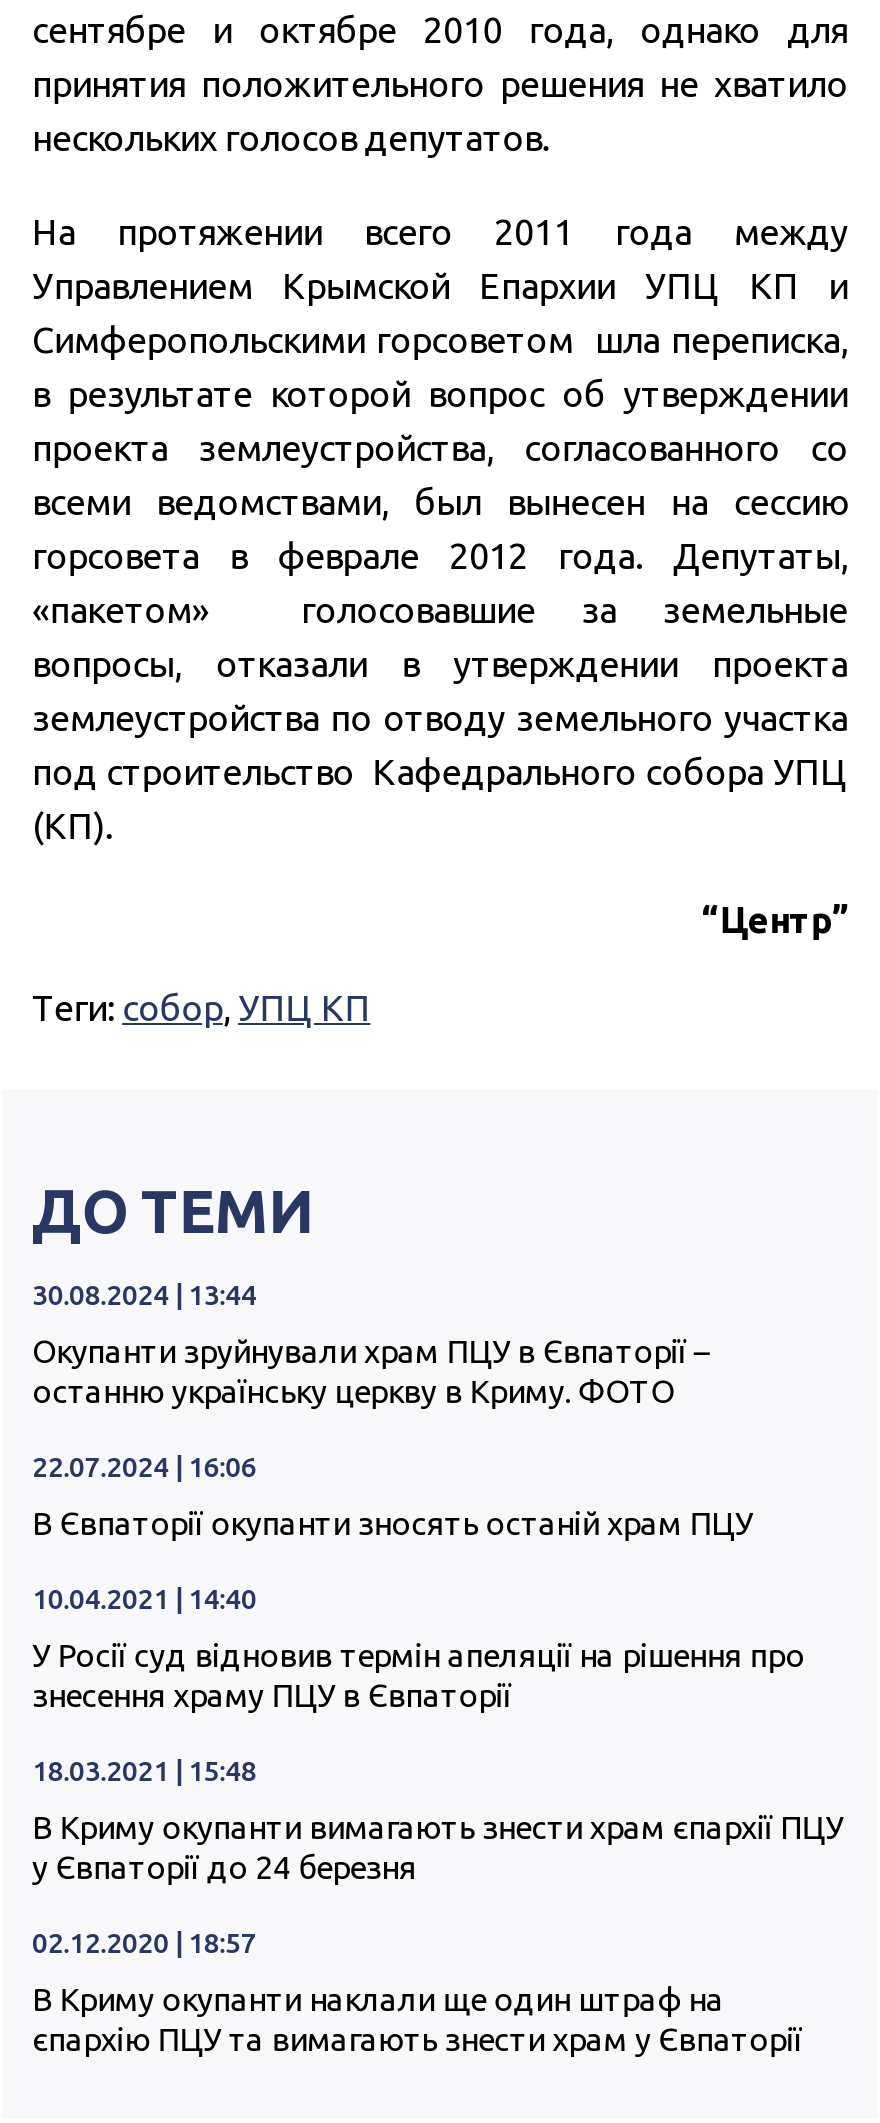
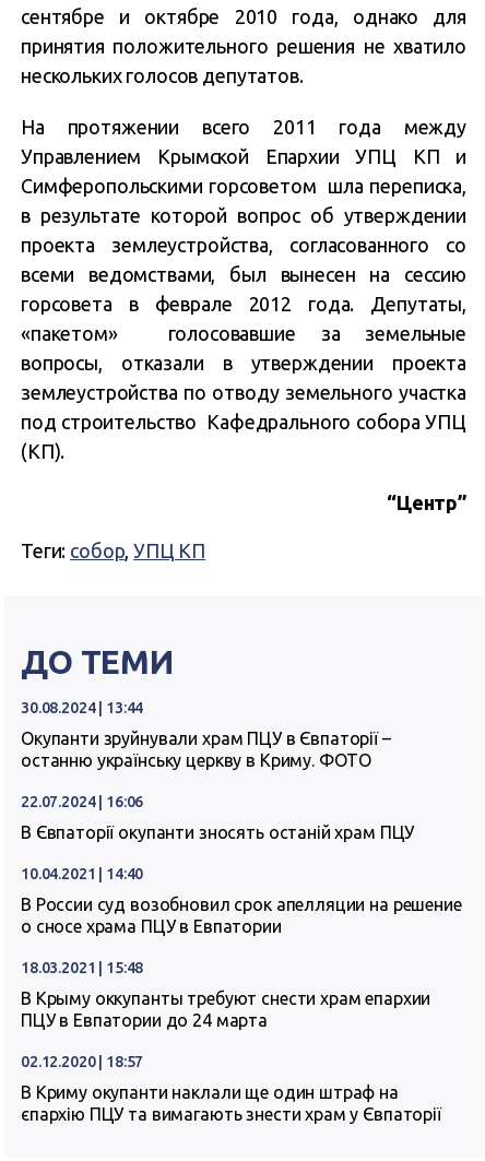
- У Росії суд відновив термін апеляції на рішення про
- знесення храму ПЦУ в Євпаторії
+ В России суд возобновил срок апелляции на решение
+ о сносе храма ПЦУ в Евпатории

- В Криму окупанти вимагають знести храм єпархії ПЦУ
- у Євпаторії до 24 березня
+ В Крыму оккупанты требуют снести храм епархии
+ ПЦУ в Евпатории до 24 марта
